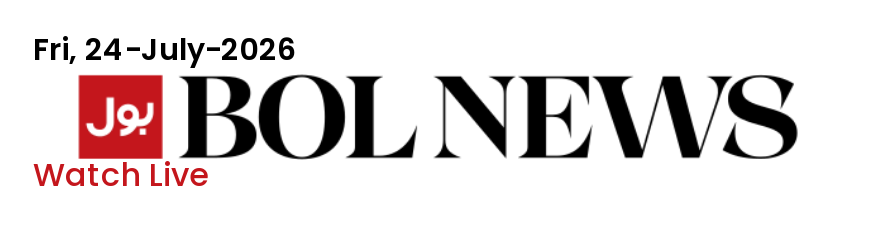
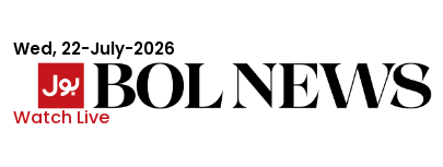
- Fri, 24-July-2026
+ Wed, 22-July-2026
